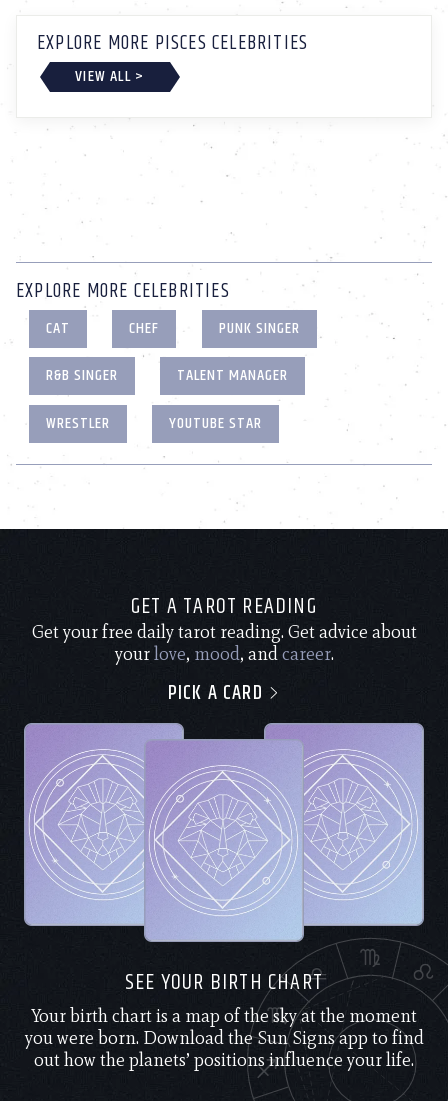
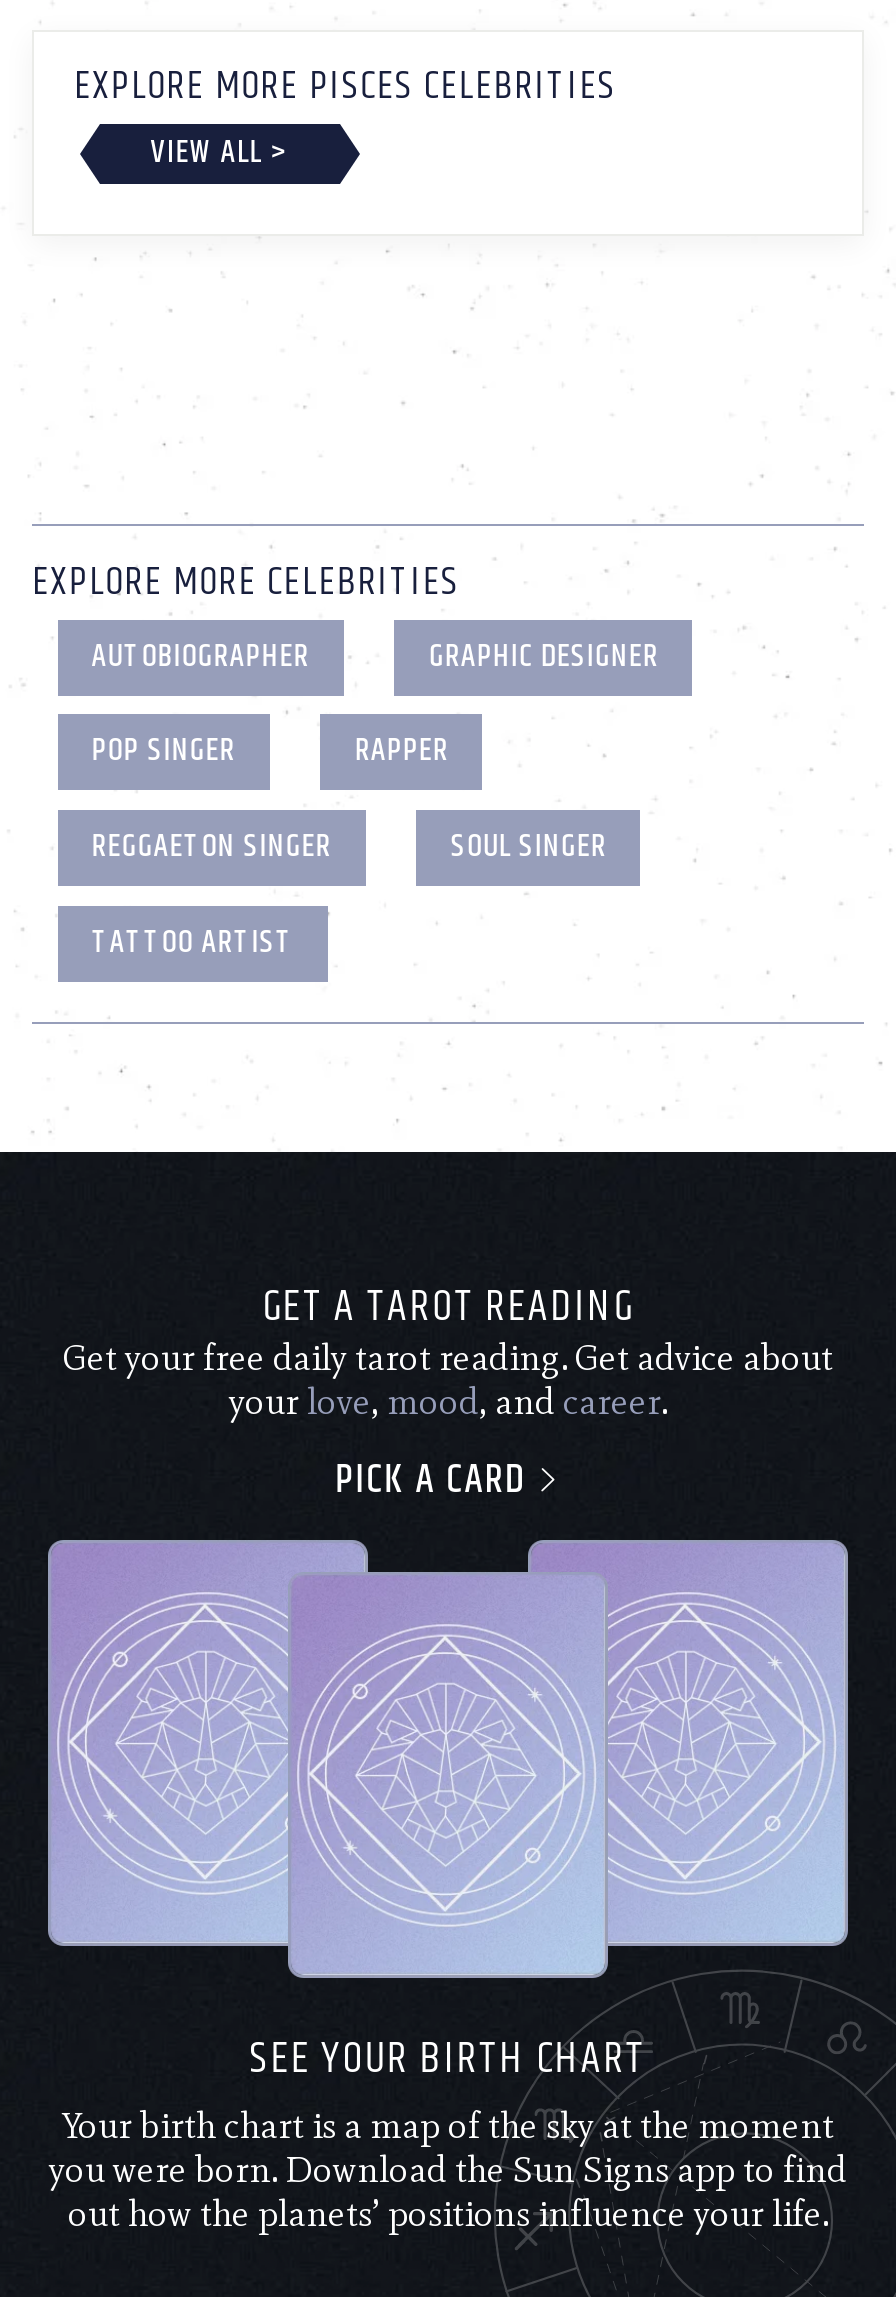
- CAT
- CHEF
- PUNK SINGER
- R&B SINGER
- TALENT MANAGER
- WRESTLER
- YOUTUBE STAR
+ AUTOBIOGRAPHER
+ GRAPHIC DESIGNER
+ POP SINGER
+ RAPPER
+ REGGAETON SINGER
+ SOUL SINGER
+ TATTOO ARTIST
